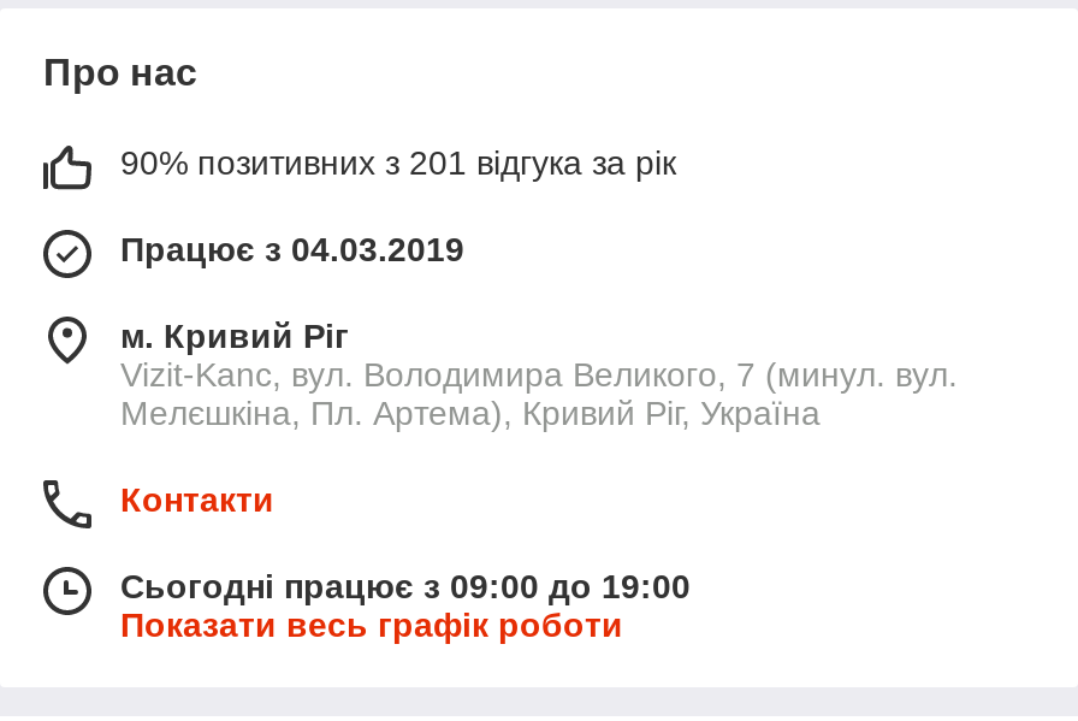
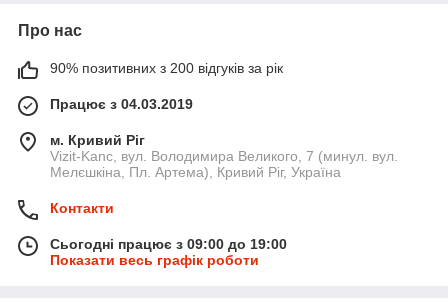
- 90% позитивних з 201 відгука за рік
+ 90% позитивних з 200 відгуків за рік
